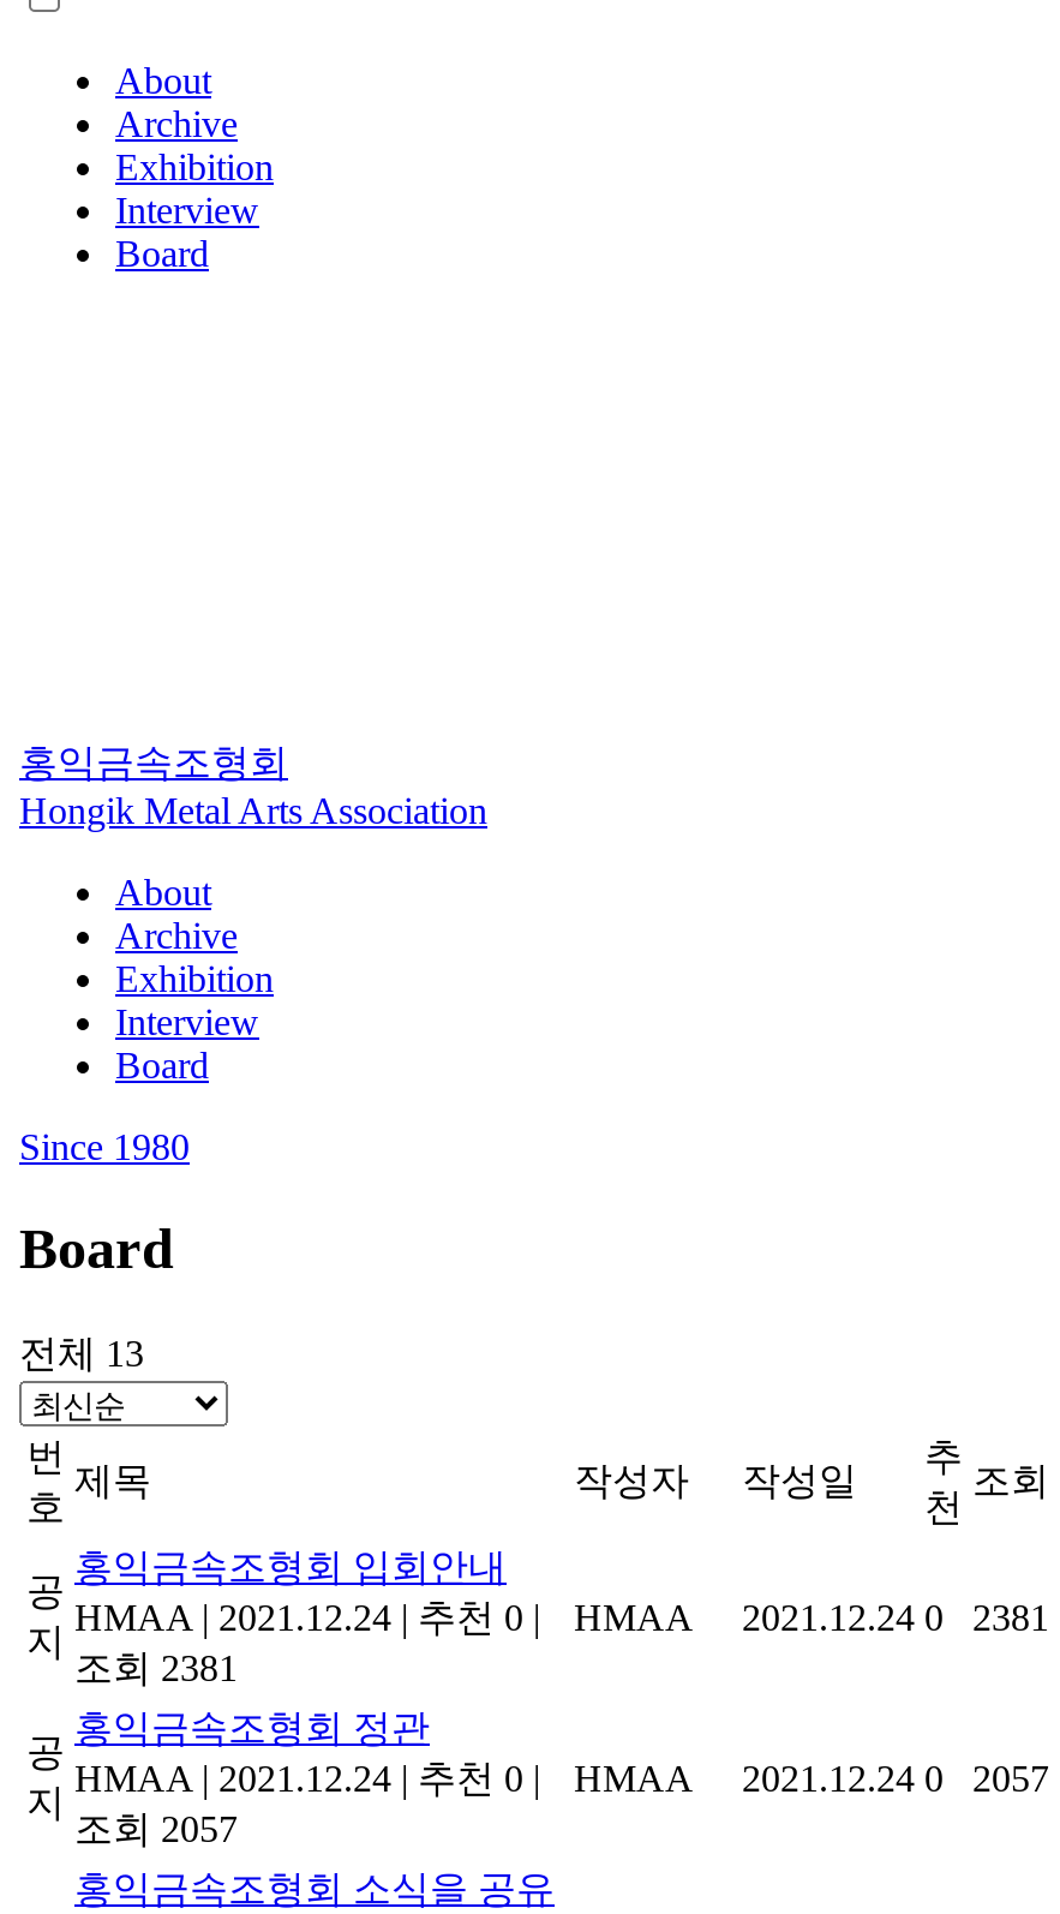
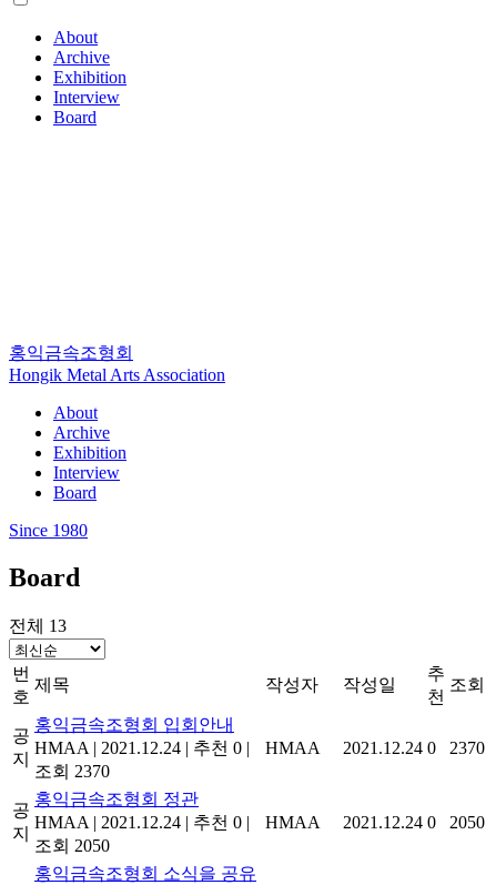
- 2381
+ 2370

- 조회 2381
+ 조회 2370

- 2057
+ 2050

- 조회 2057
+ 조회 2050
